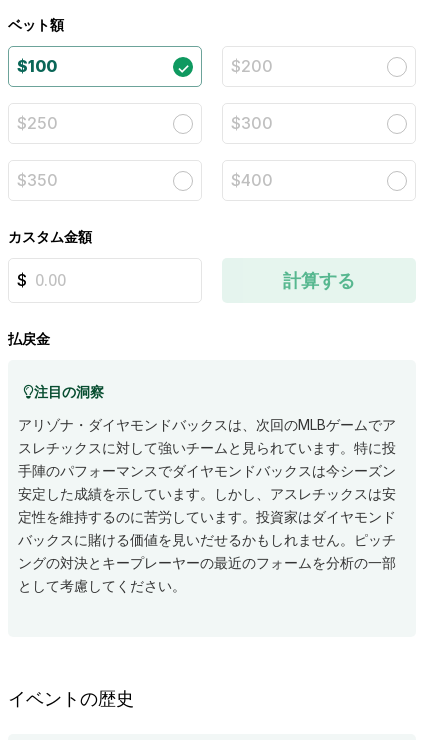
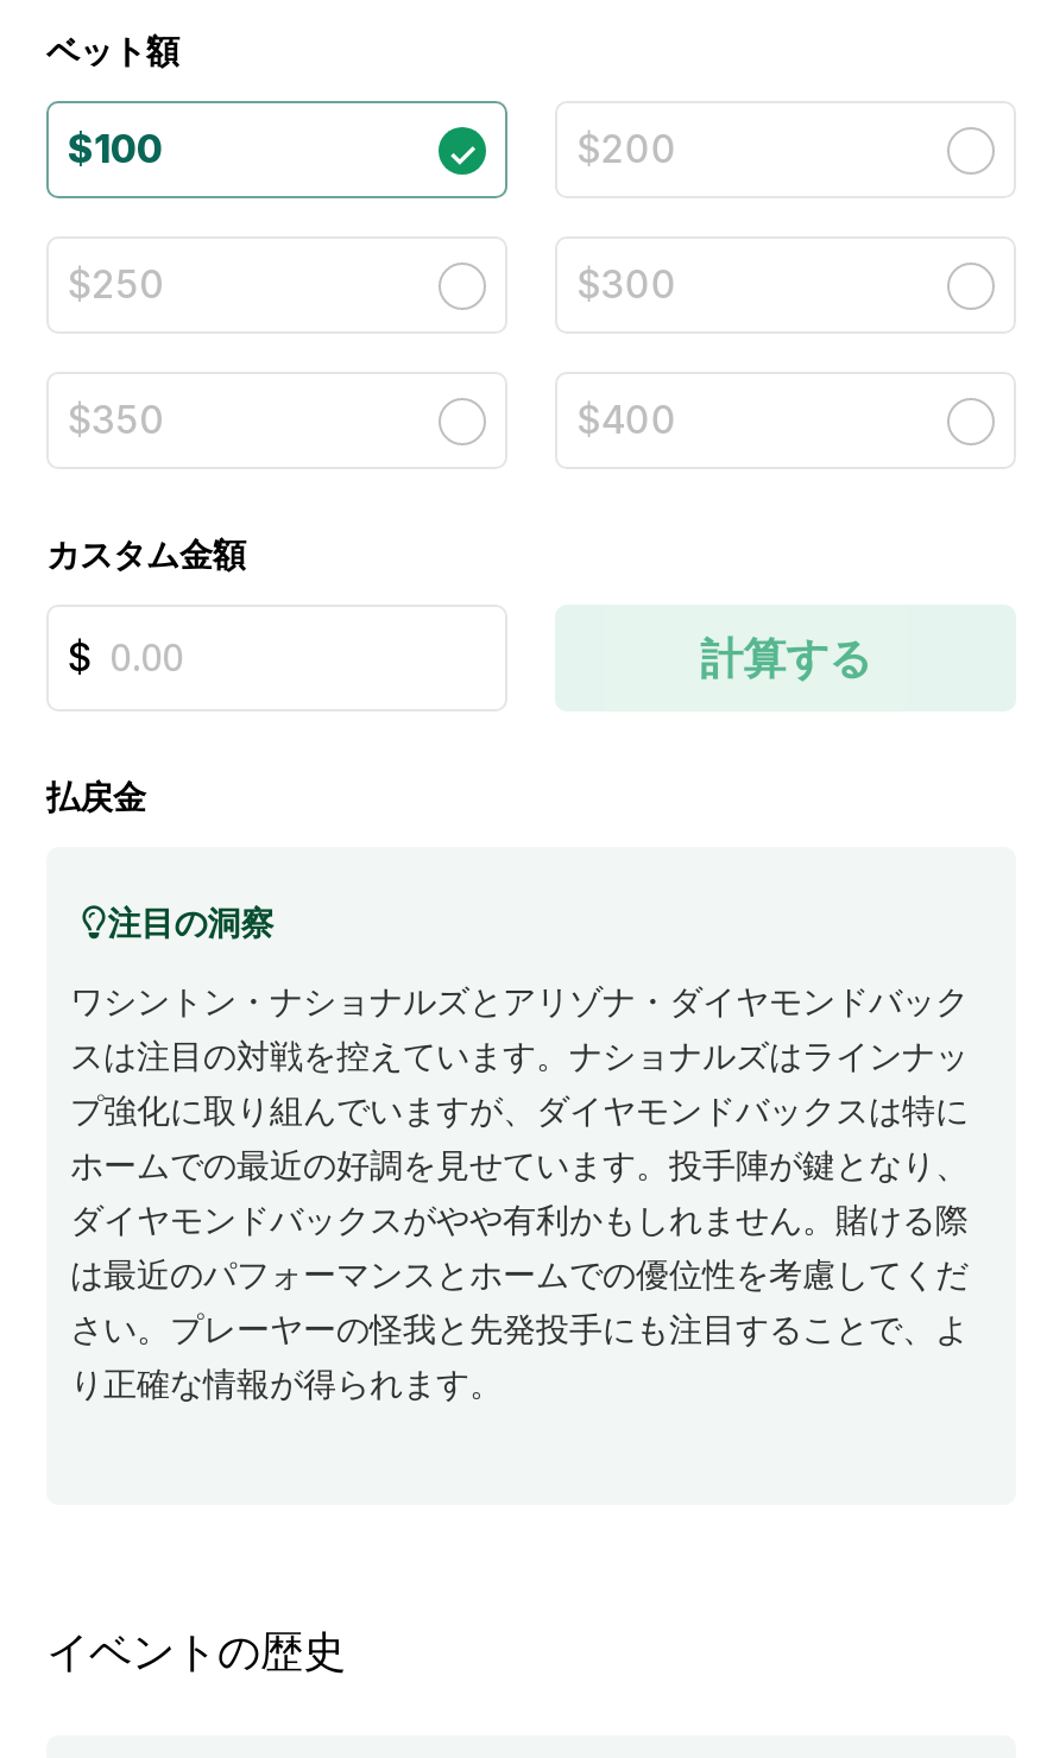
- アリゾナ・ダイヤモンドバックスは、次回のMLBゲームでア
- スレチックスに対して強いチームと見られています。特に投
- 手陣のパフォーマンスでダイヤモンドバックスは今シーズン
- 安定した成績を示しています。しかし、アスレチックスは安
- 定性を維持するのに苦労しています。投資家はダイヤモンド
- バックスに賭ける価値を見いだせるかもしれません。ピッチ
- ングの対決とキープレーヤーの最近のフォームを分析の一部
- として考慮してください。
+ ワシントン・ナショナルズとアリゾナ・ダイヤモンドバック
+ スは注目の対戦を控えています。ナショナルズはラインナッ
+ プ強化に取り組んでいますが、ダイヤモンドバックスは特に
+ ホームでの最近の好調を見せています。投手陣が鍵となり、
+ ダイヤモンドバックスがやや有利かもしれません。賭ける際
+ は最近のパフォーマンスとホームでの優位性を考慮してくだ
+ さい。プレーヤーの怪我と先発投手にも注目することで、よ
+ り正確な情報が得られます。
